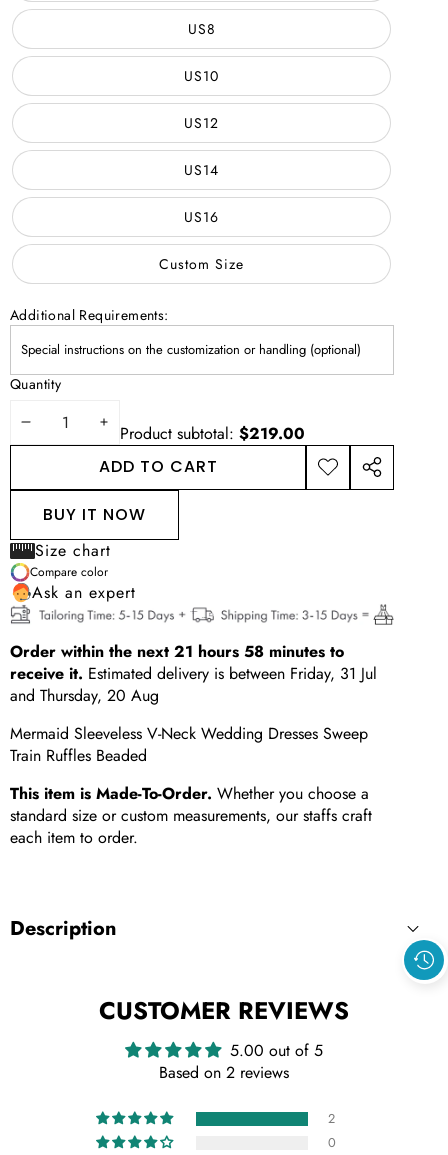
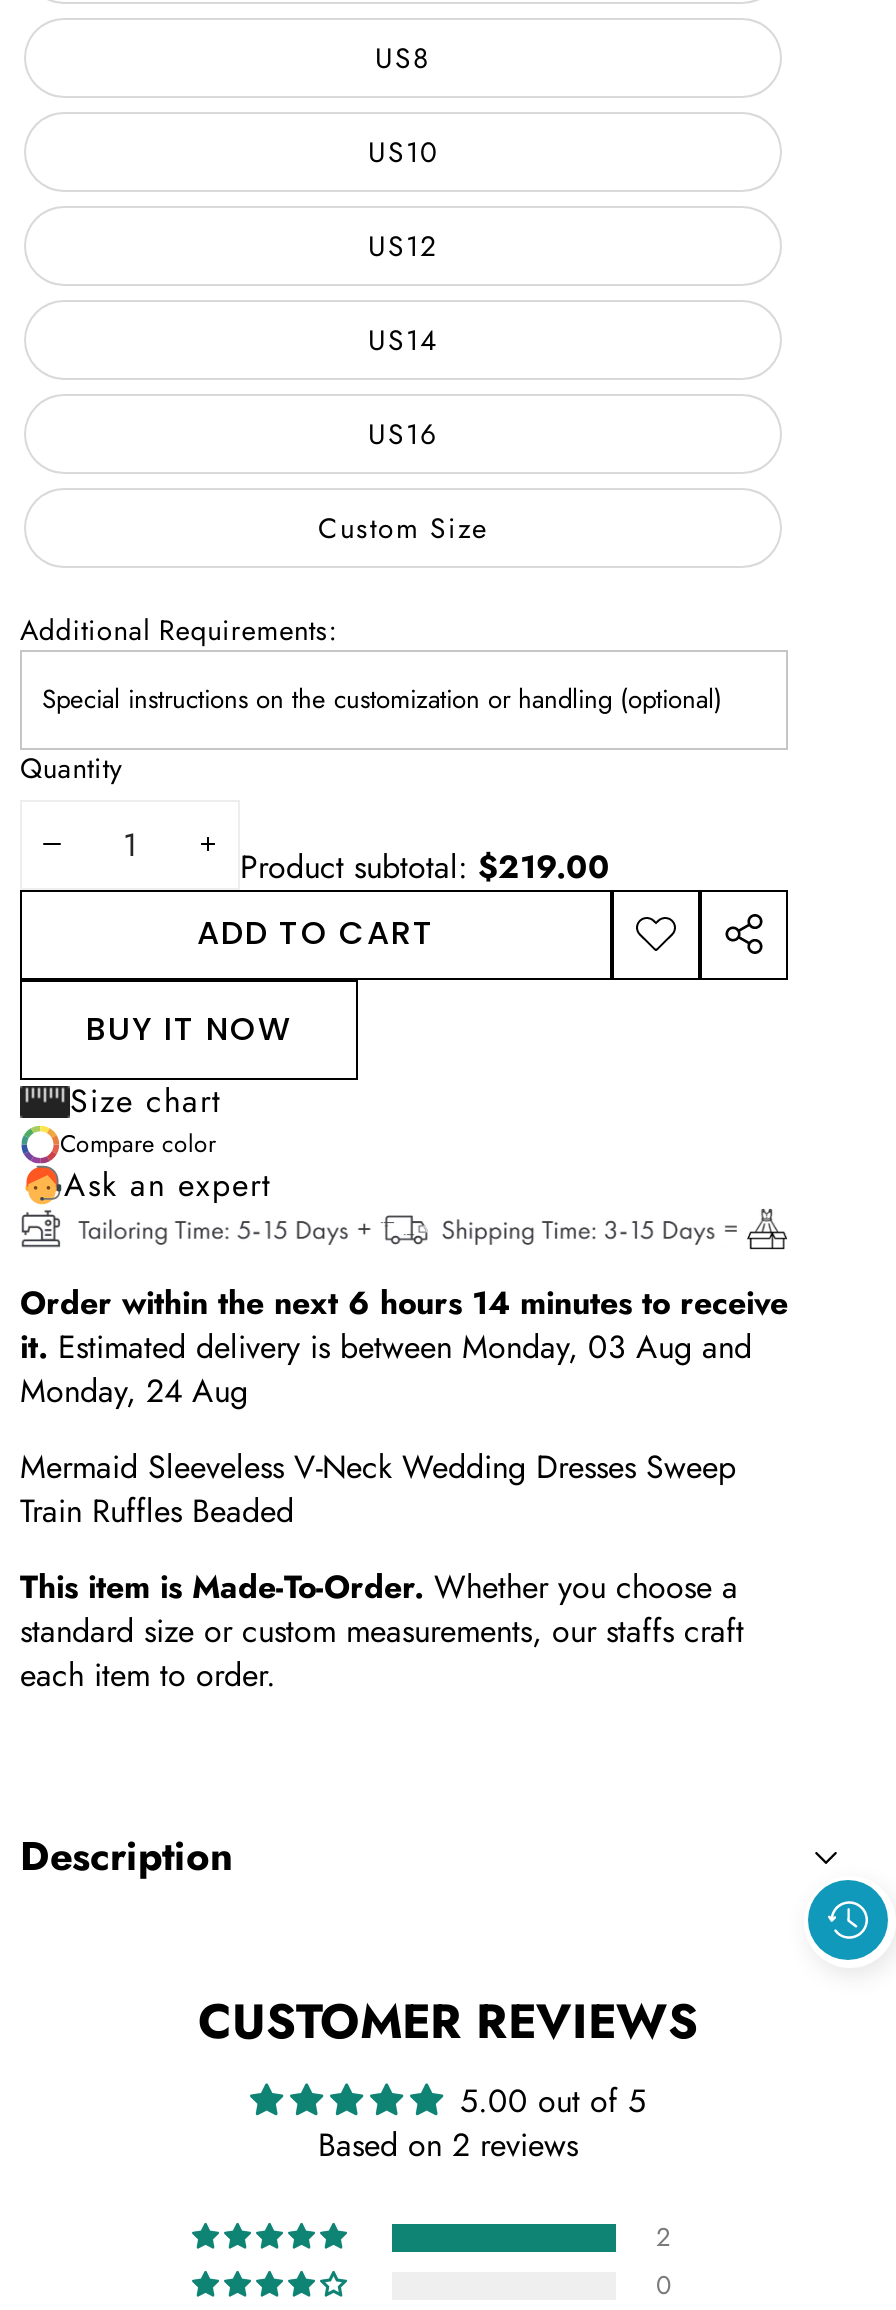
- Order within the next 21 hours 58 minutes to
- receive it. Estimated delivery is between Friday, 31 Jul
- and Thursday, 20 Aug
+ Order within the next 6 hours 14 minutes to receive
+ it. Estimated delivery is between Monday, 03 Aug and
+ Monday, 24 Aug
